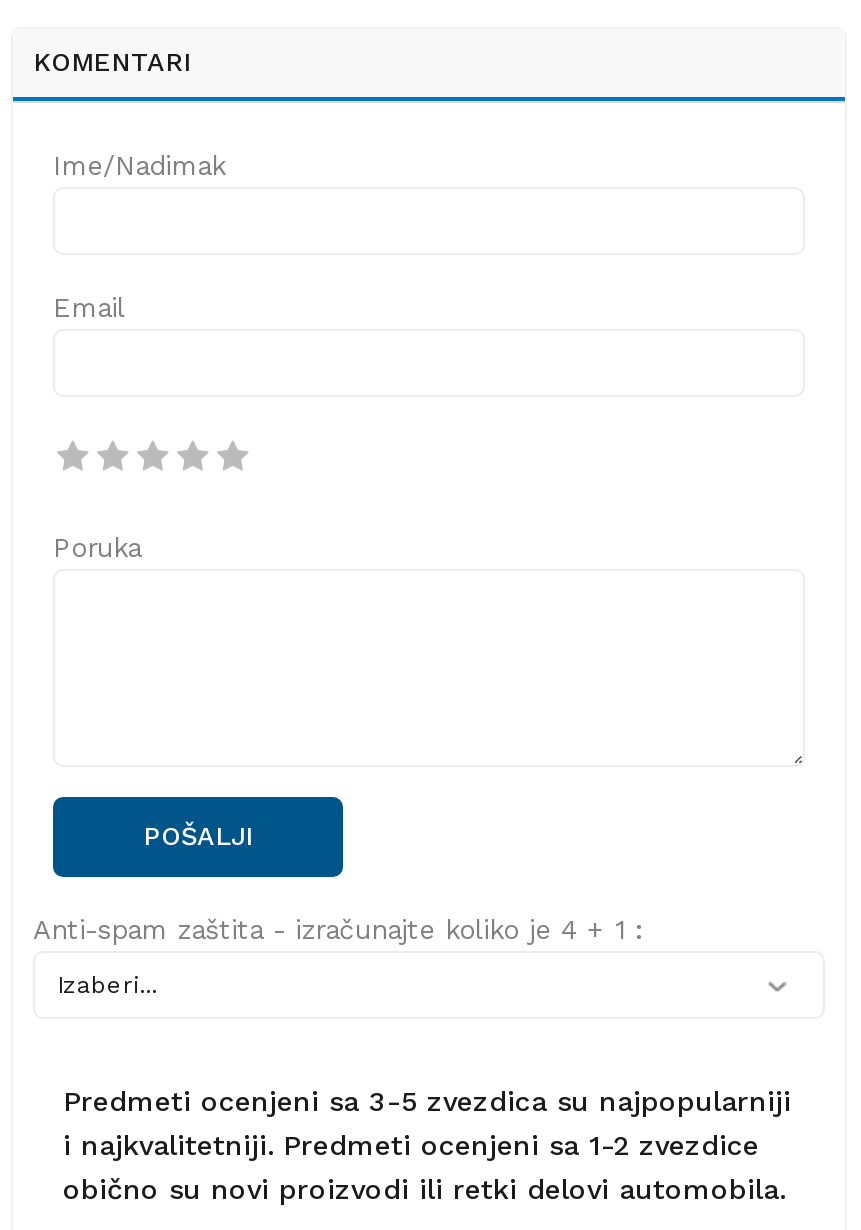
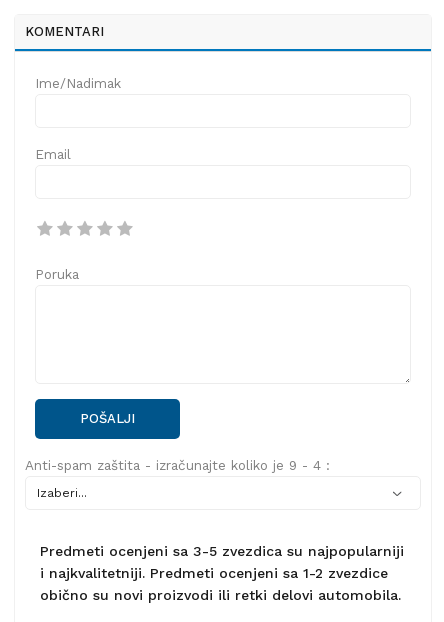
- Anti-spam zaštita - izračunajte koliko je 4 + 1 :
+ Anti-spam zaštita - izračunajte koliko je 9 - 4 :
